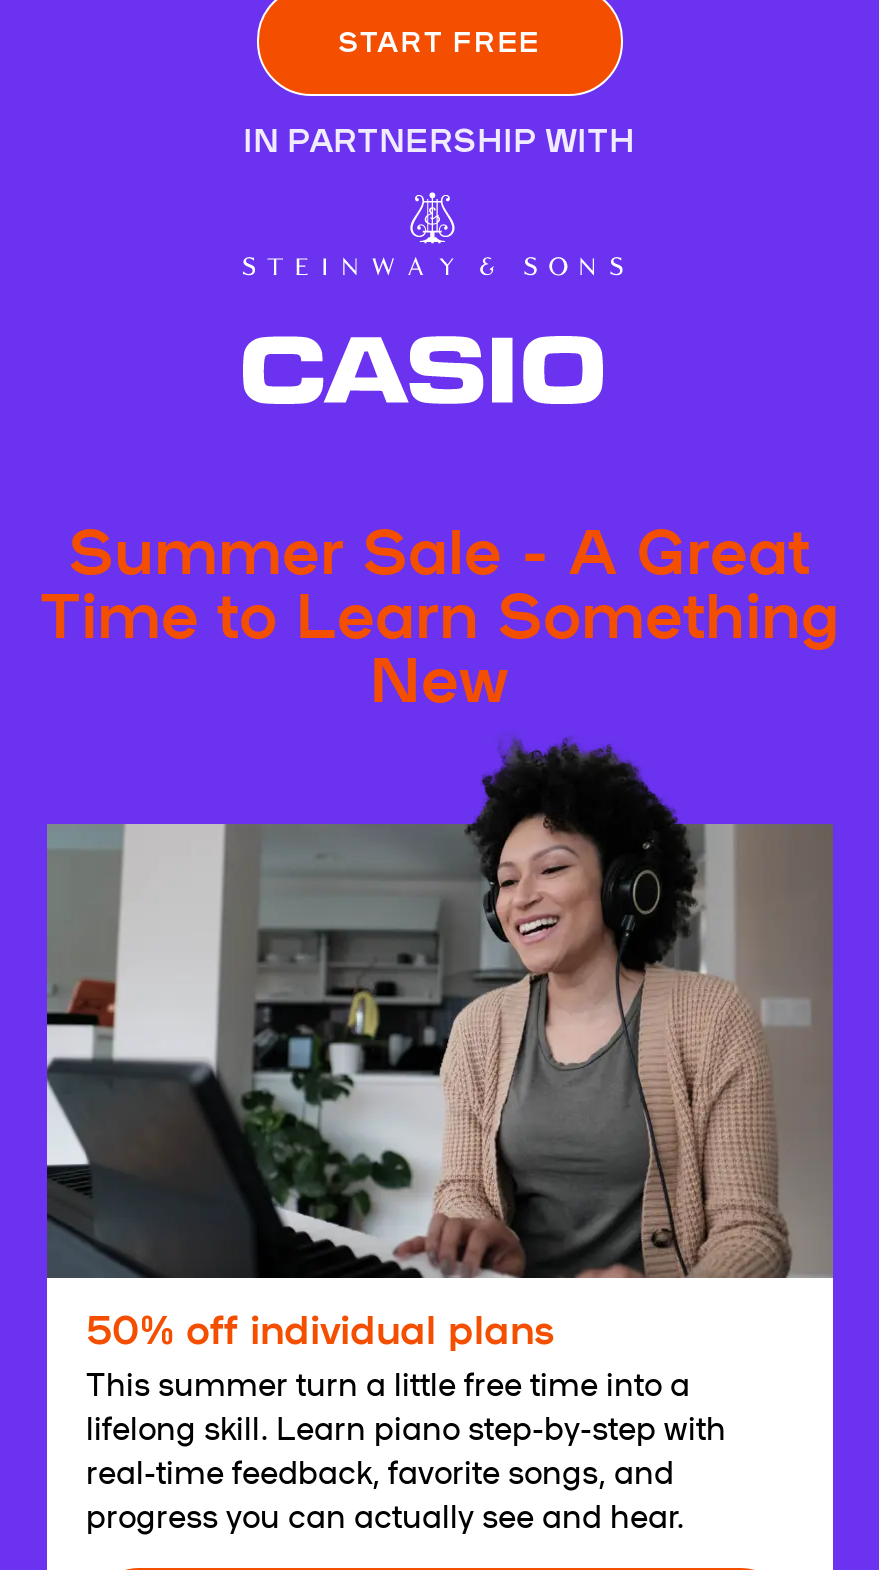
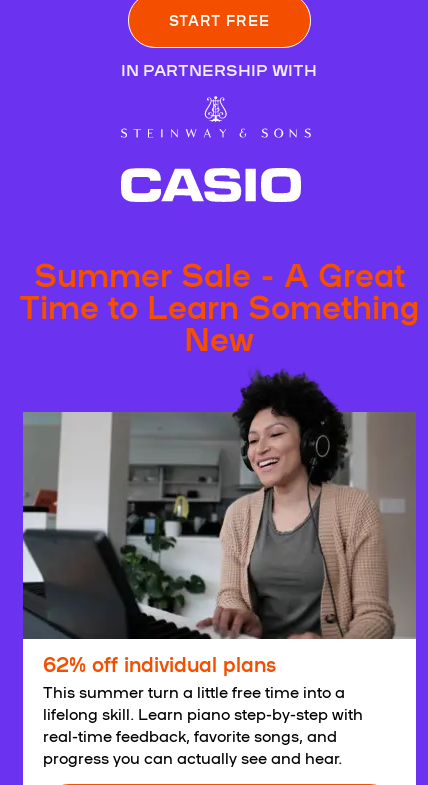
- 50% off individual plans
+ 62% off individual plans
